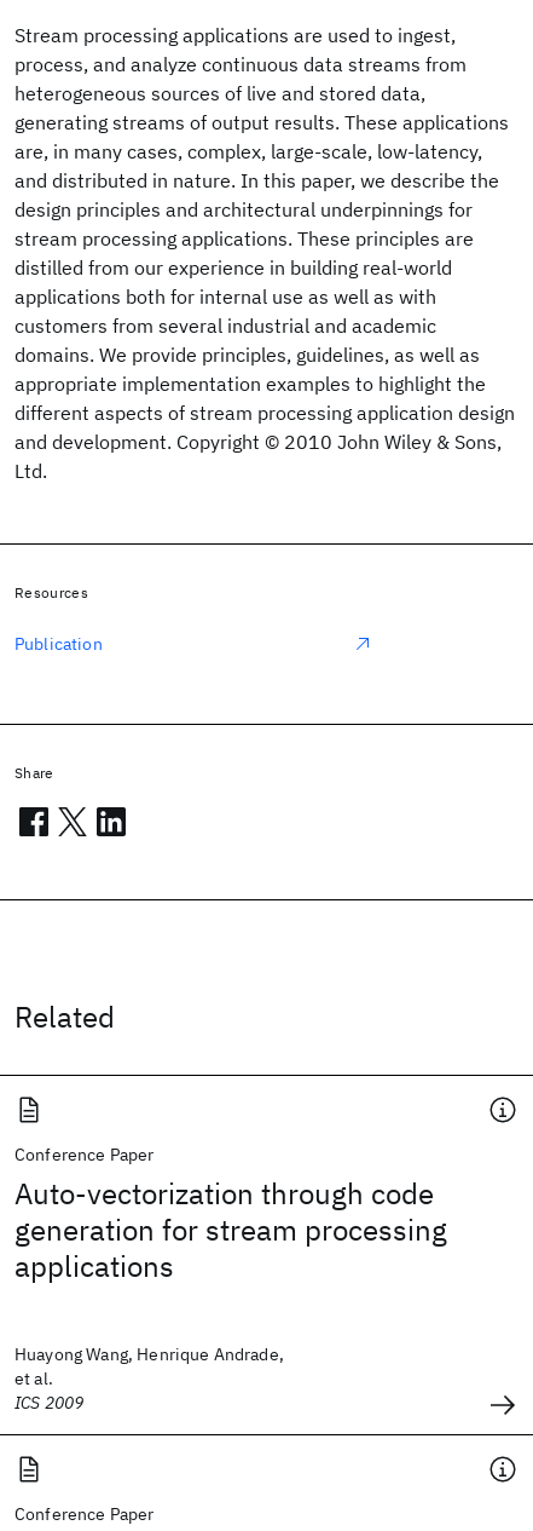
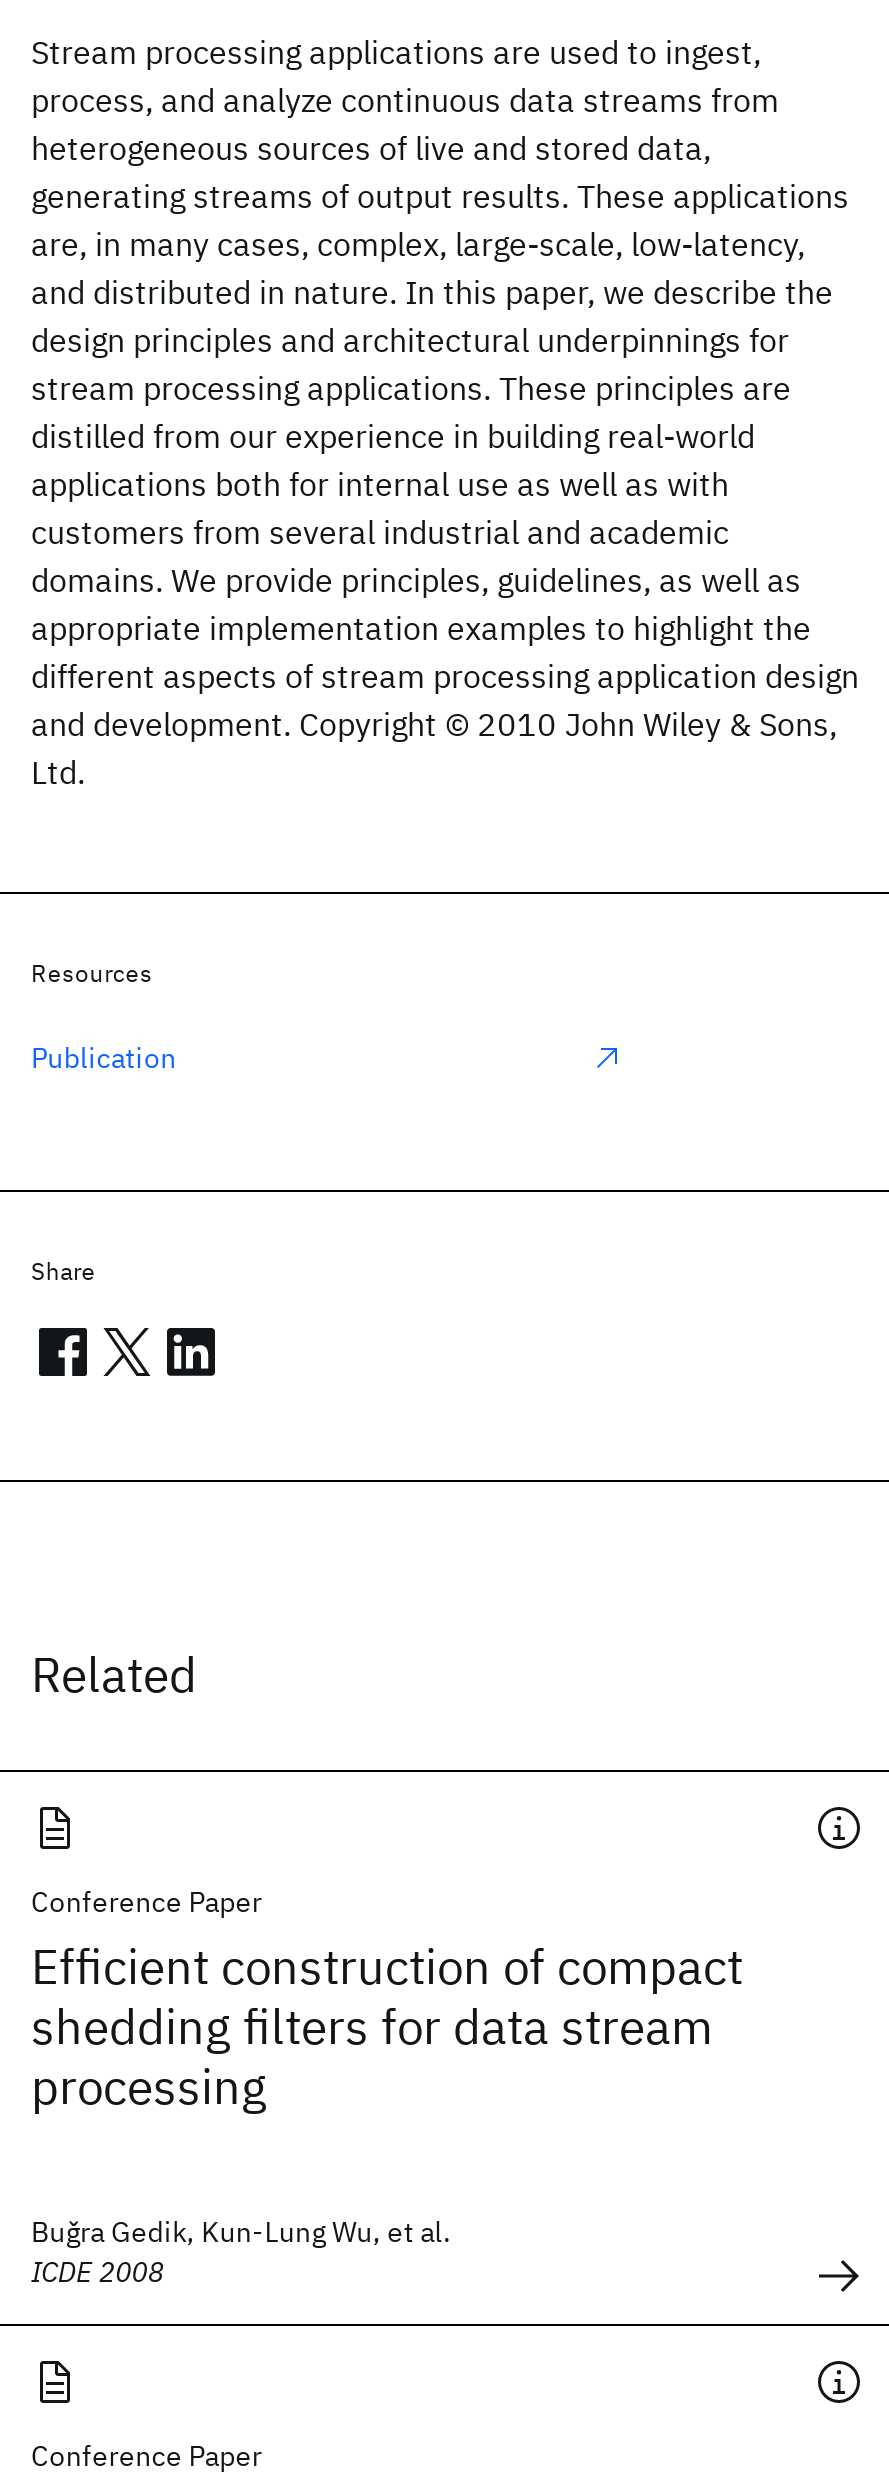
- Auto-vectorization through code
- generation for stream processing
- applications
+ Efficient construction of compact
+ shedding filters for data stream
+ processing

- Huayong Wang, Henrique Andrade,
- et al.
- ICS 2009
+ Buǧra Gedik, Kun-Lung Wu, et al.
+ ICDE 2008
